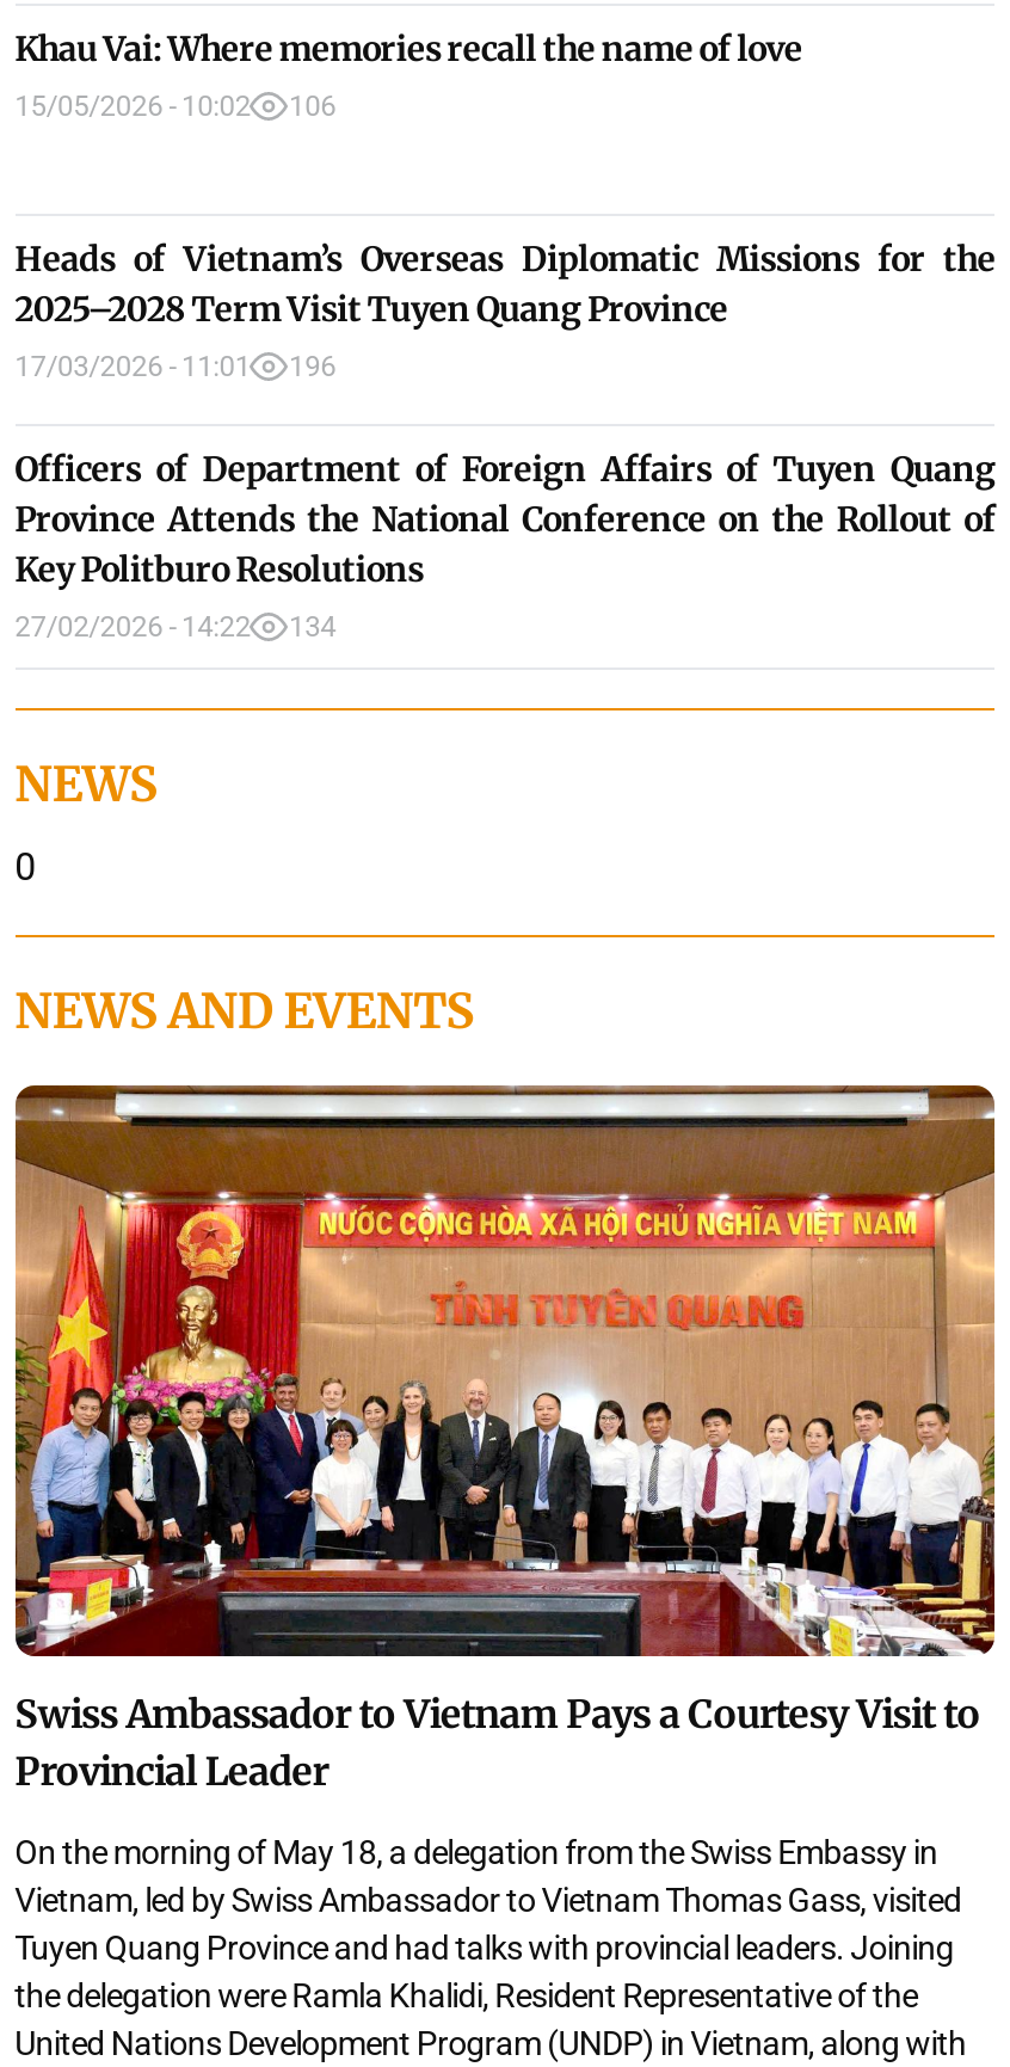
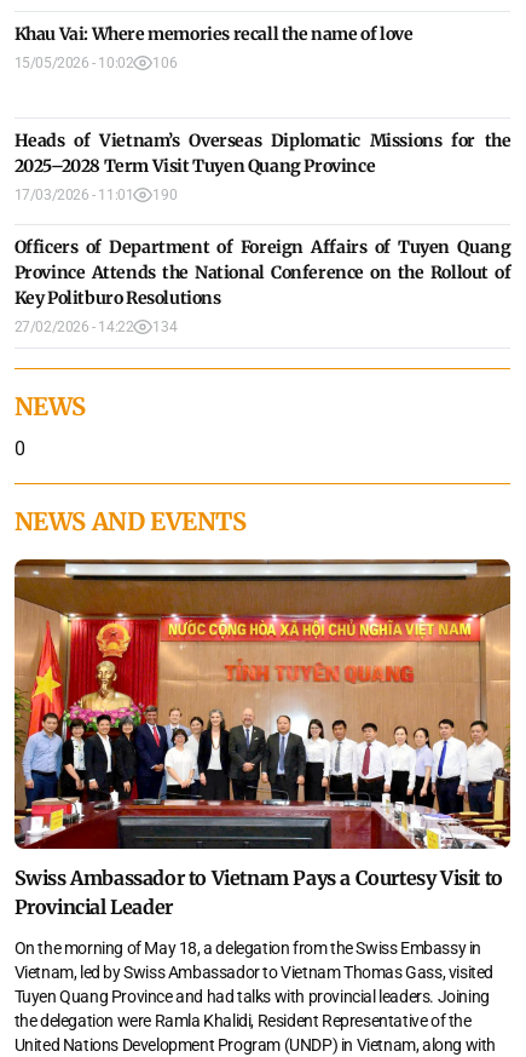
- 17/03/2026 - 11:01 196
+ 17/03/2026 - 11:01 190
